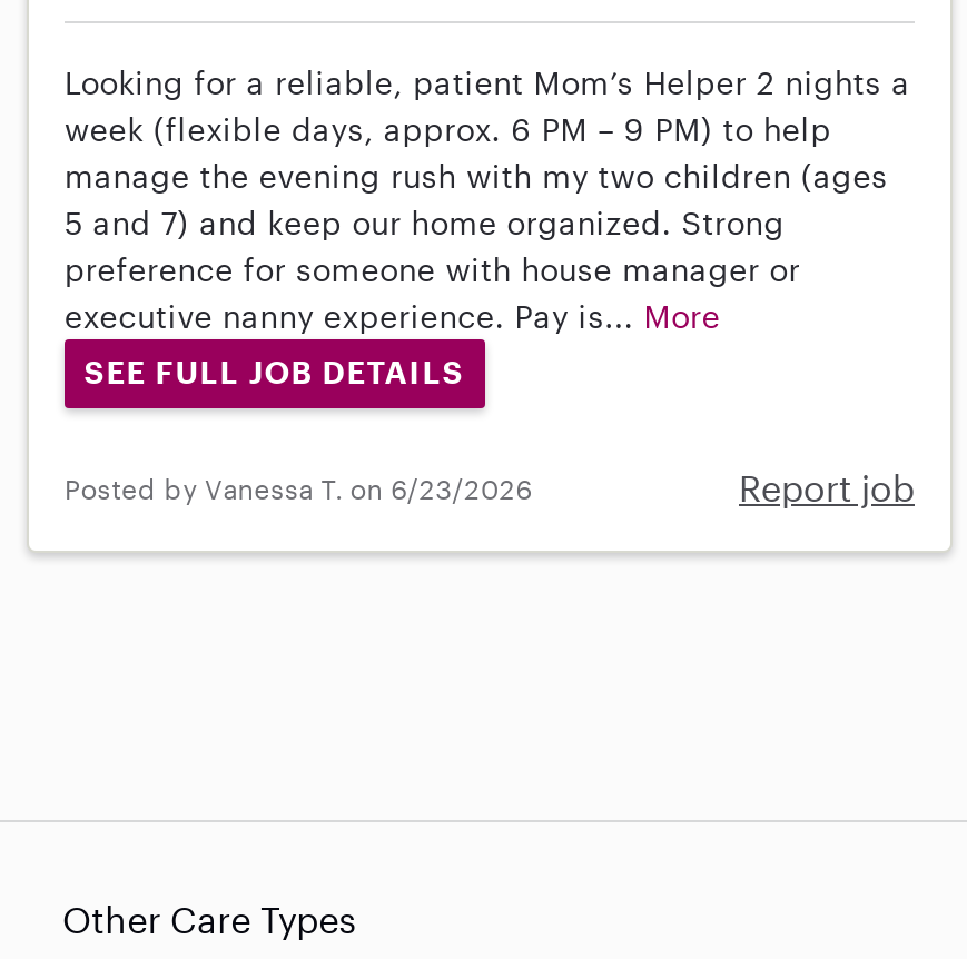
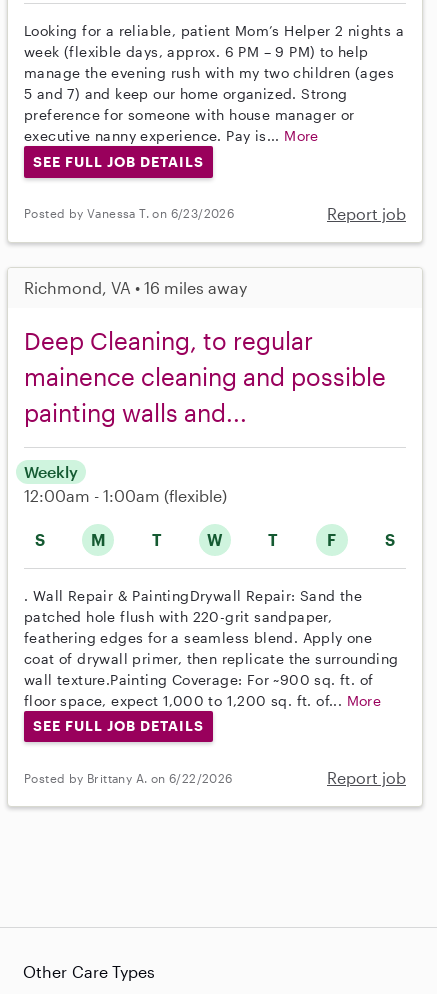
+ Richmond, VA • 16 miles away
+ Deep Cleaning, to regular
+ mainence cleaning and possible
+ painting walls and...

+ Weekly
+ 12:00am - 1:00am (flexible)

+ . Wall Repair & PaintingDrywall Repair: Sand the
+ patched hole flush with 220-grit sandpaper,
+ feathering edges for a seamless blend. Apply one
+ coat of drywall primer, then replicate the surrounding
+ wall texture.Painting Coverage: For ~900 sq. ft. of
+ floor space, expect 1,000 to 1,200 sq. ft. of... More
+ SEE FULL JOB DETAILS
+ Posted by Brittany A. on 6/22/2026
+ Report job

+ S
+ M
+ T
+ W
+ T
+ F
+ S
